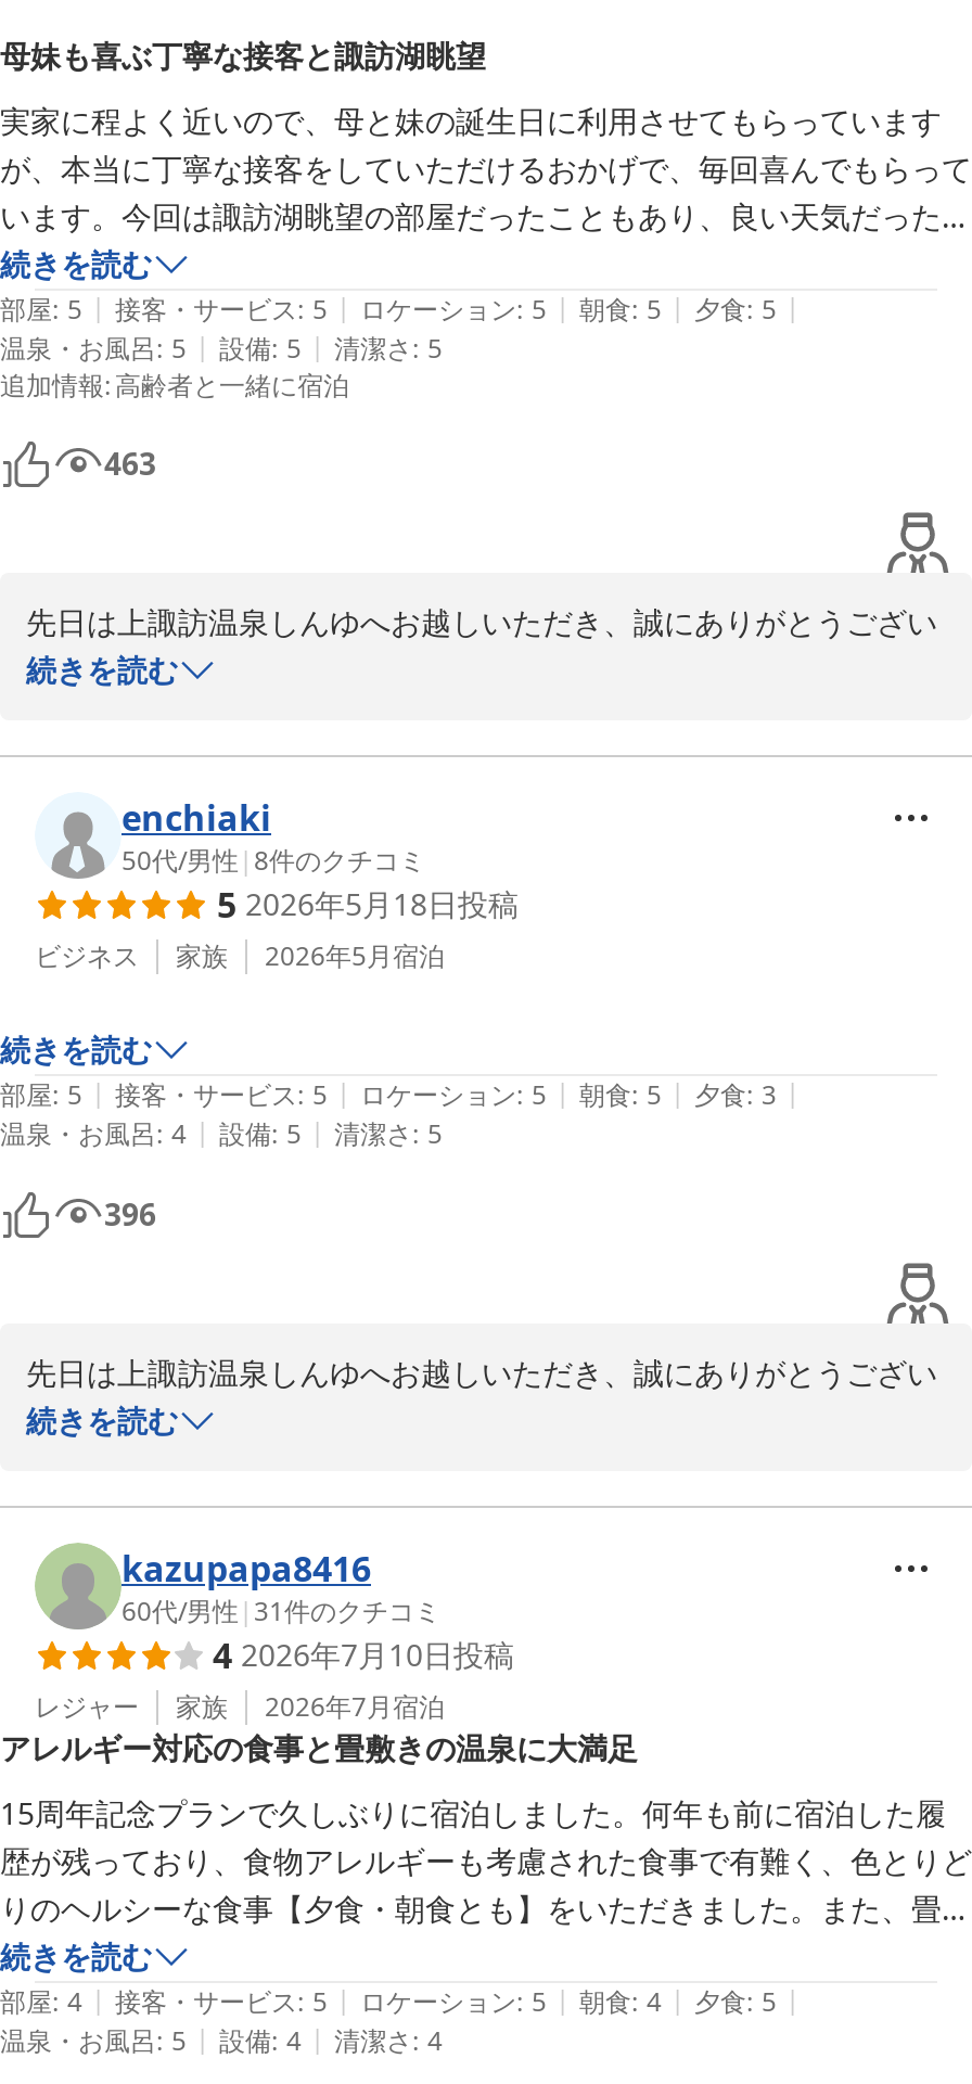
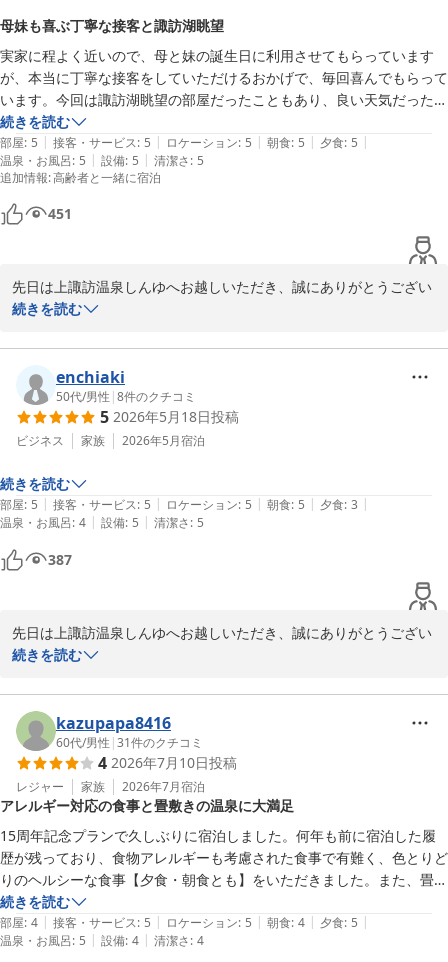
- 463
+ 451

- 396
+ 387
